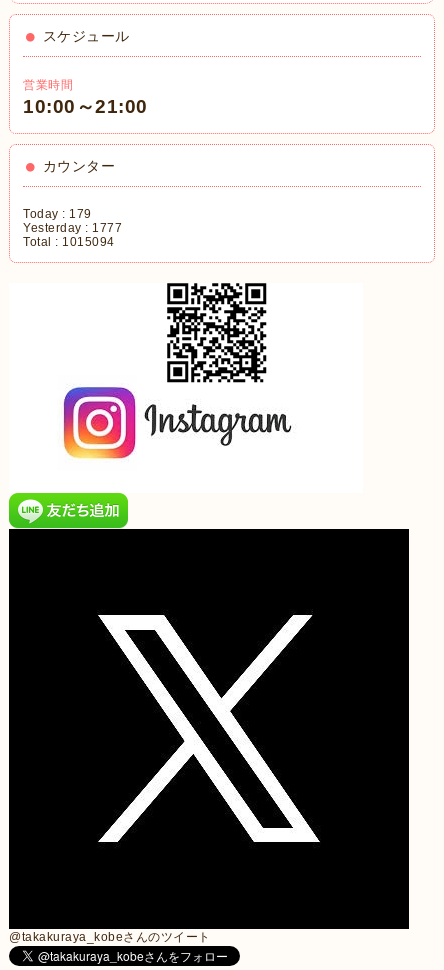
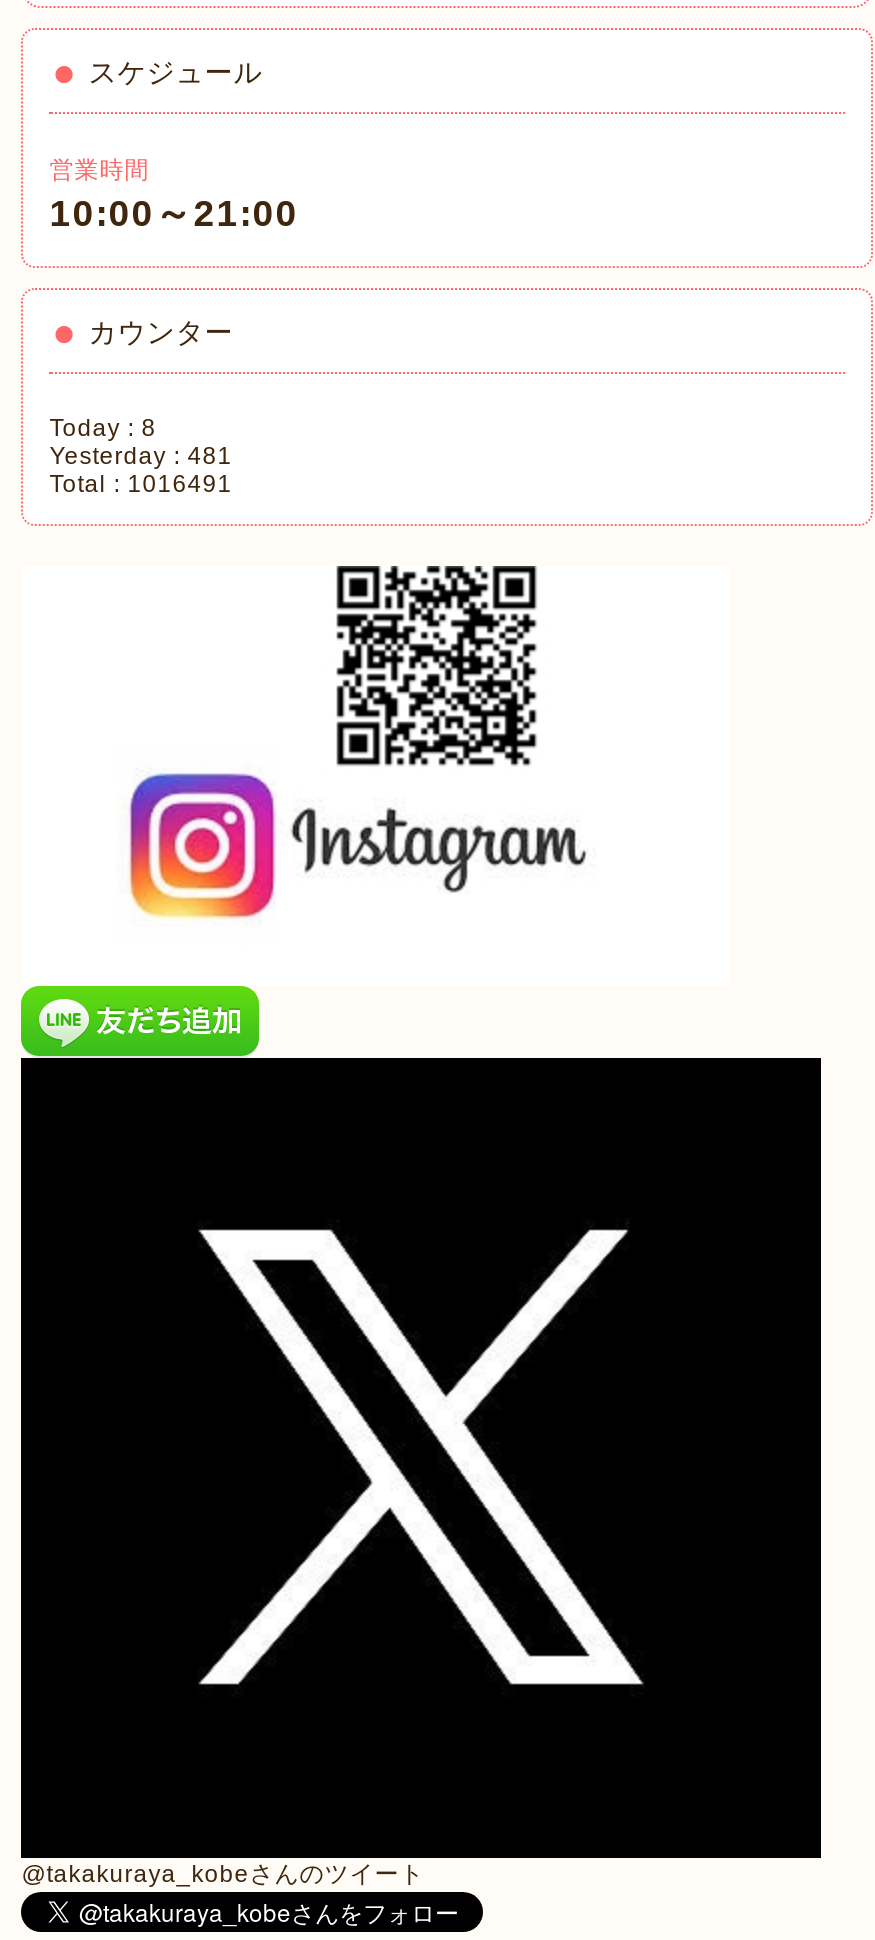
- Today : 179
+ Today : 8

- Yesterday : 1777
+ Yesterday : 481

- Total : 1015094
+ Total : 1016491
